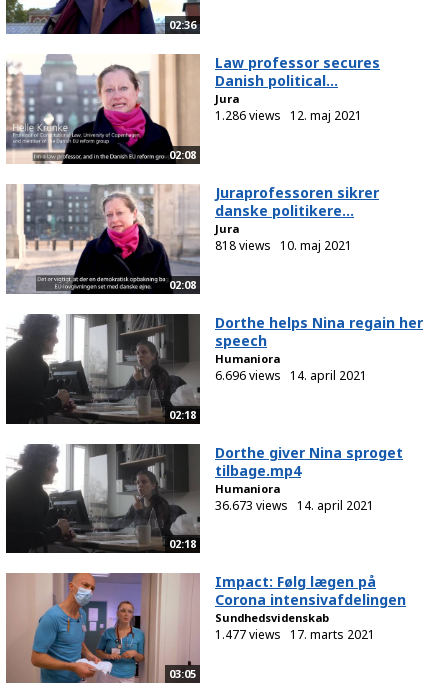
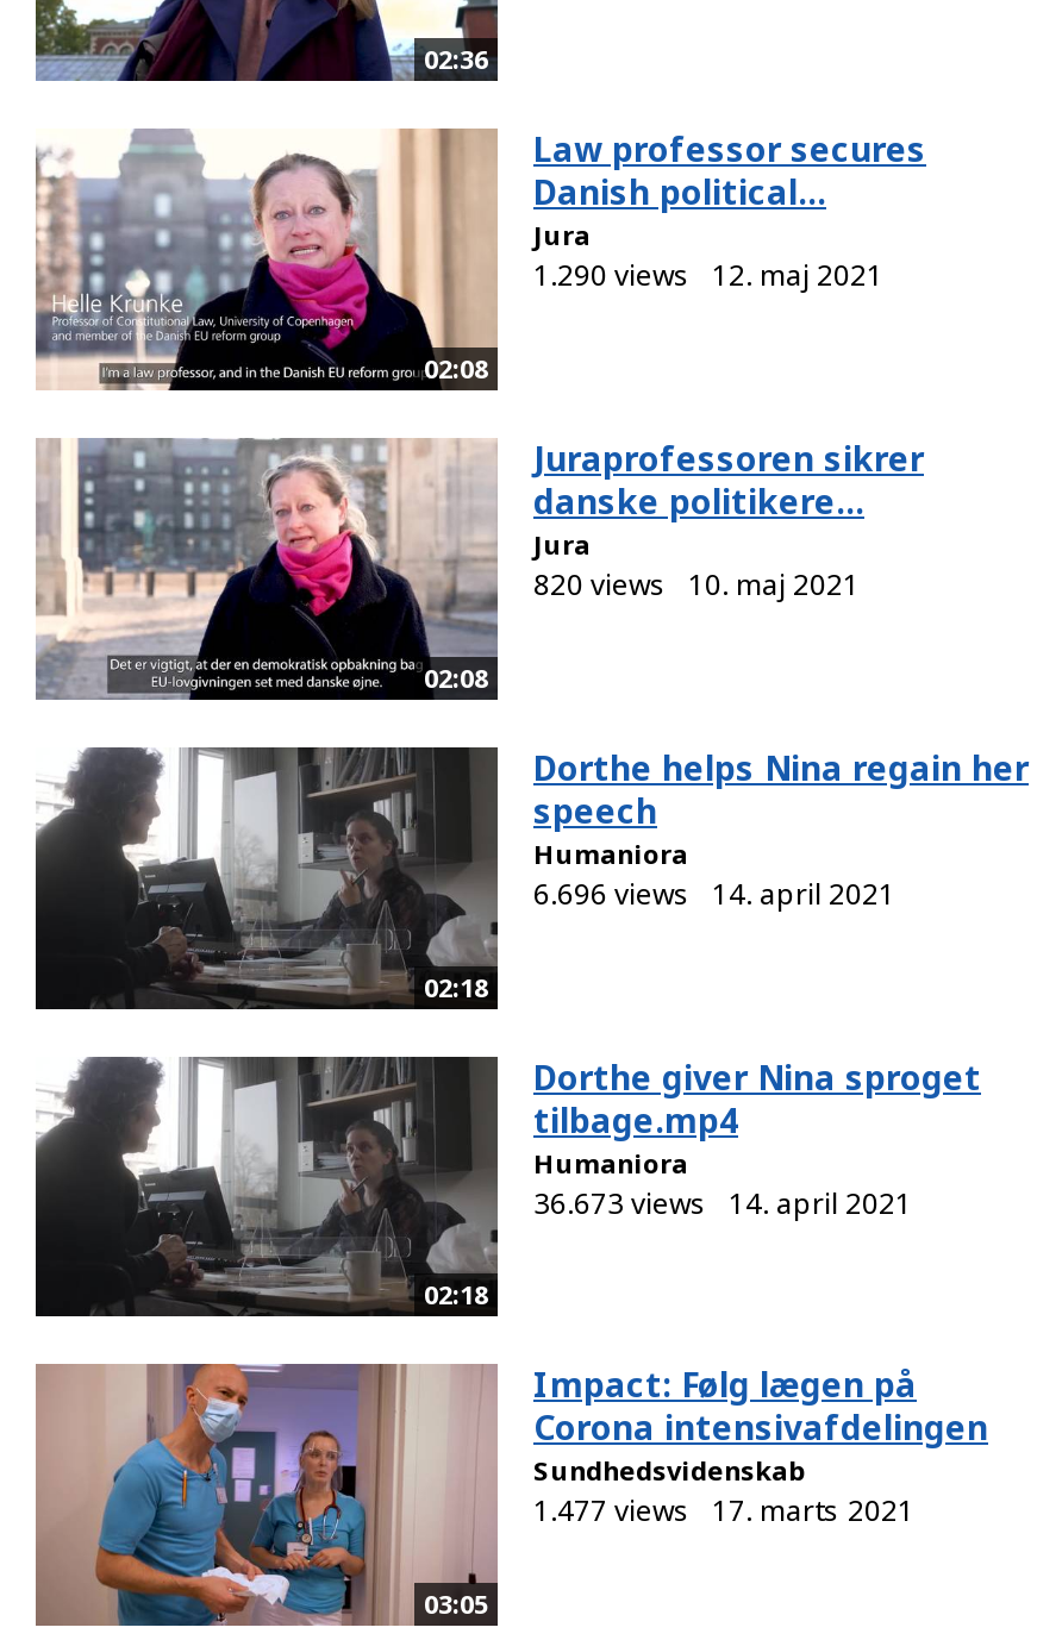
- 1.286 views 12. maj 2021
+ 1.290 views 12. maj 2021

- 818 views 10. maj 2021
+ 820 views 10. maj 2021
